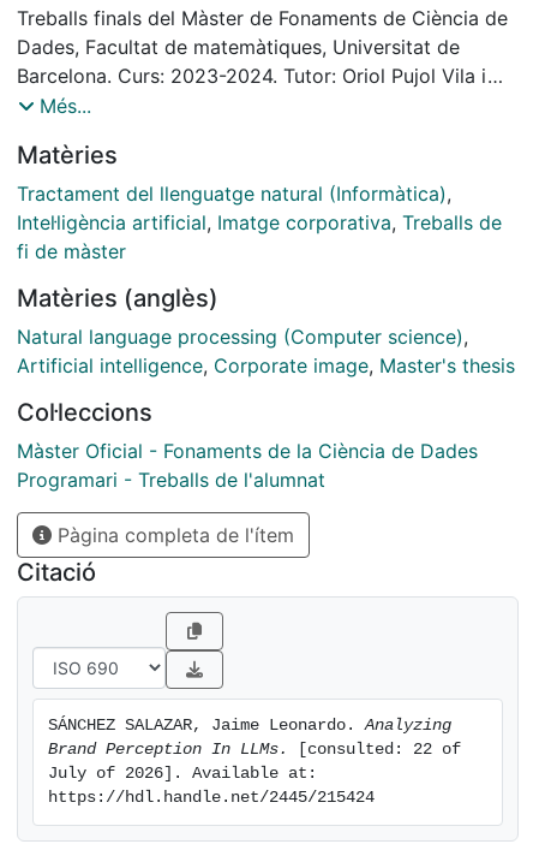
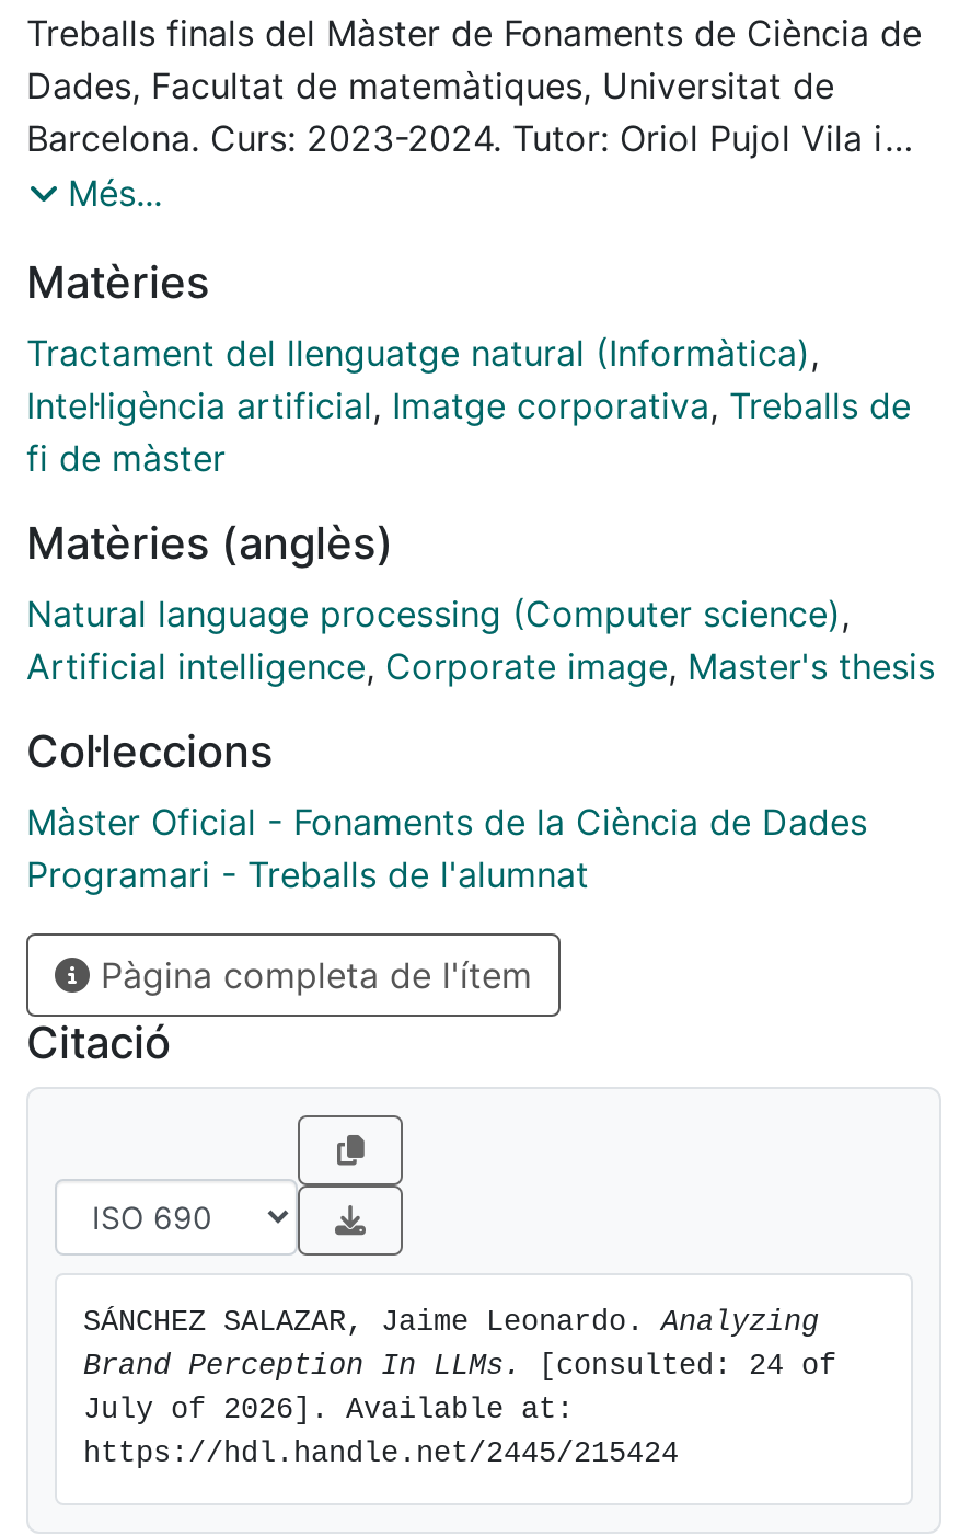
- Brand Perception In LLMs. [consulted: 22 of
+ Brand Perception In LLMs. [consulted: 24 of
